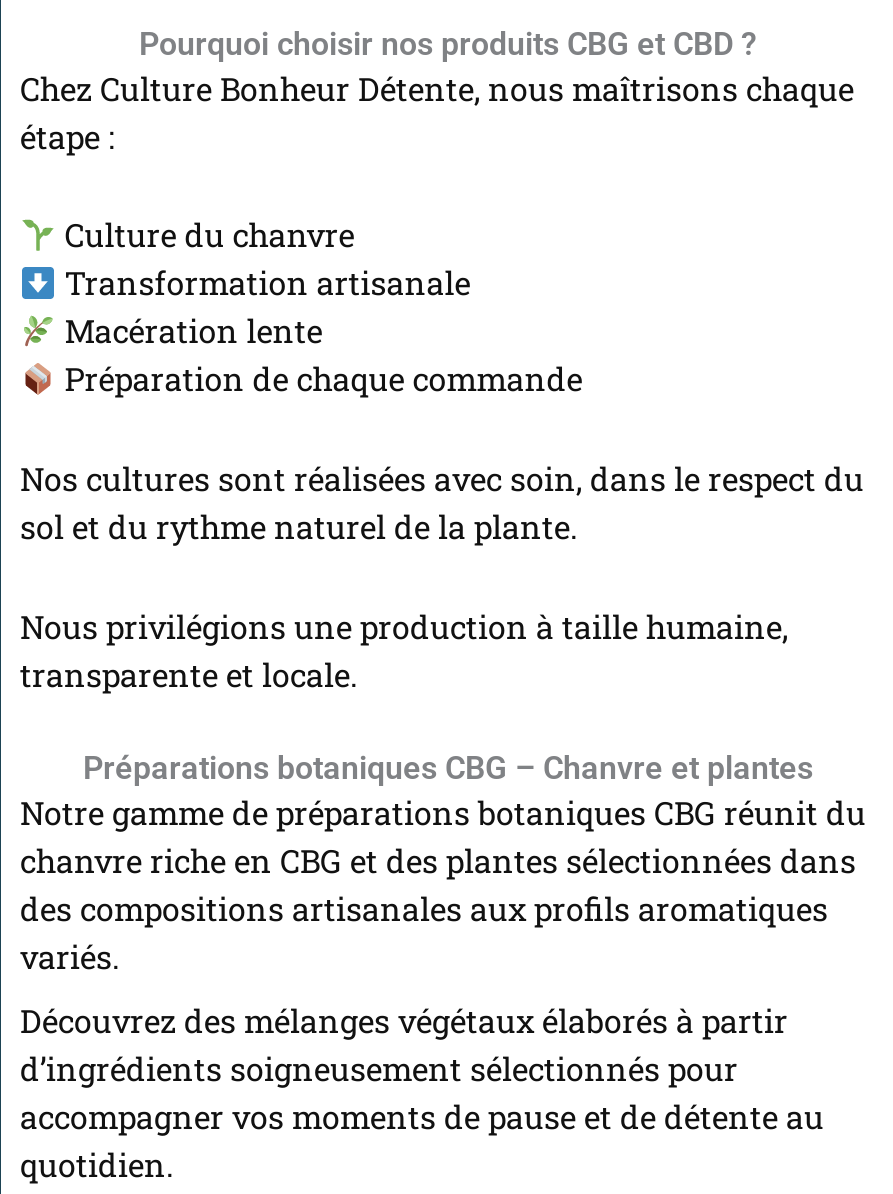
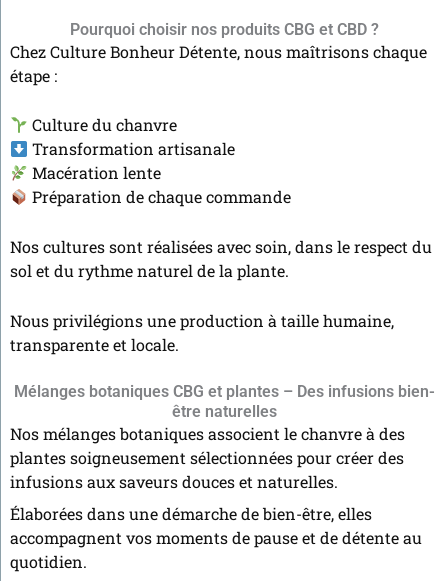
- Préparations botaniques CBG – Chanvre et plantes
- Notre gamme de préparations botaniques CBG réunit du
- chanvre riche en CBG et des plantes sélectionnées dans
- des compositions artisanales aux profils aromatiques
- variés.
+ Mélanges botaniques CBG et plantes – Des infusions bien-
+ être naturelles
+ Nos mélanges botaniques associent le chanvre à des
+ plantes soigneusement sélectionnées pour créer des
+ infusions aux saveurs douces et naturelles.

- Découvrez des mélanges végétaux élaborés à partir
- d’ingrédients soigneusement sélectionnés pour
- accompagner vos moments de pause et de détente au
+ Élaborées dans une démarche de bien-être, elles
+ accompagnent vos moments de pause et de détente au
